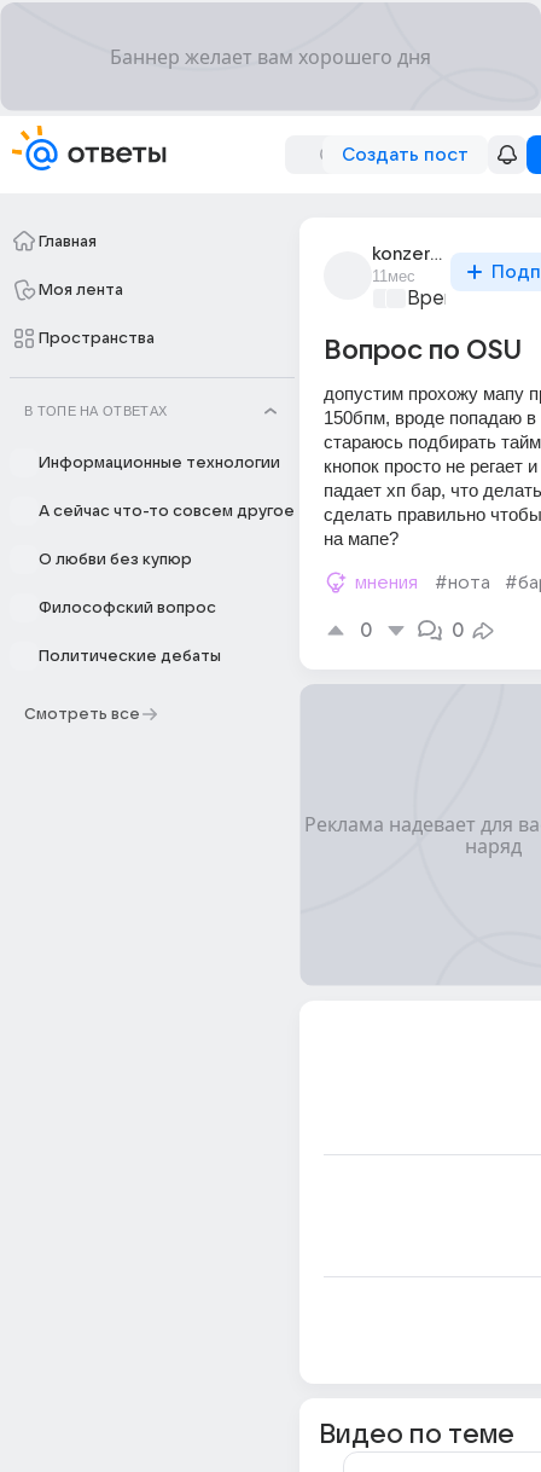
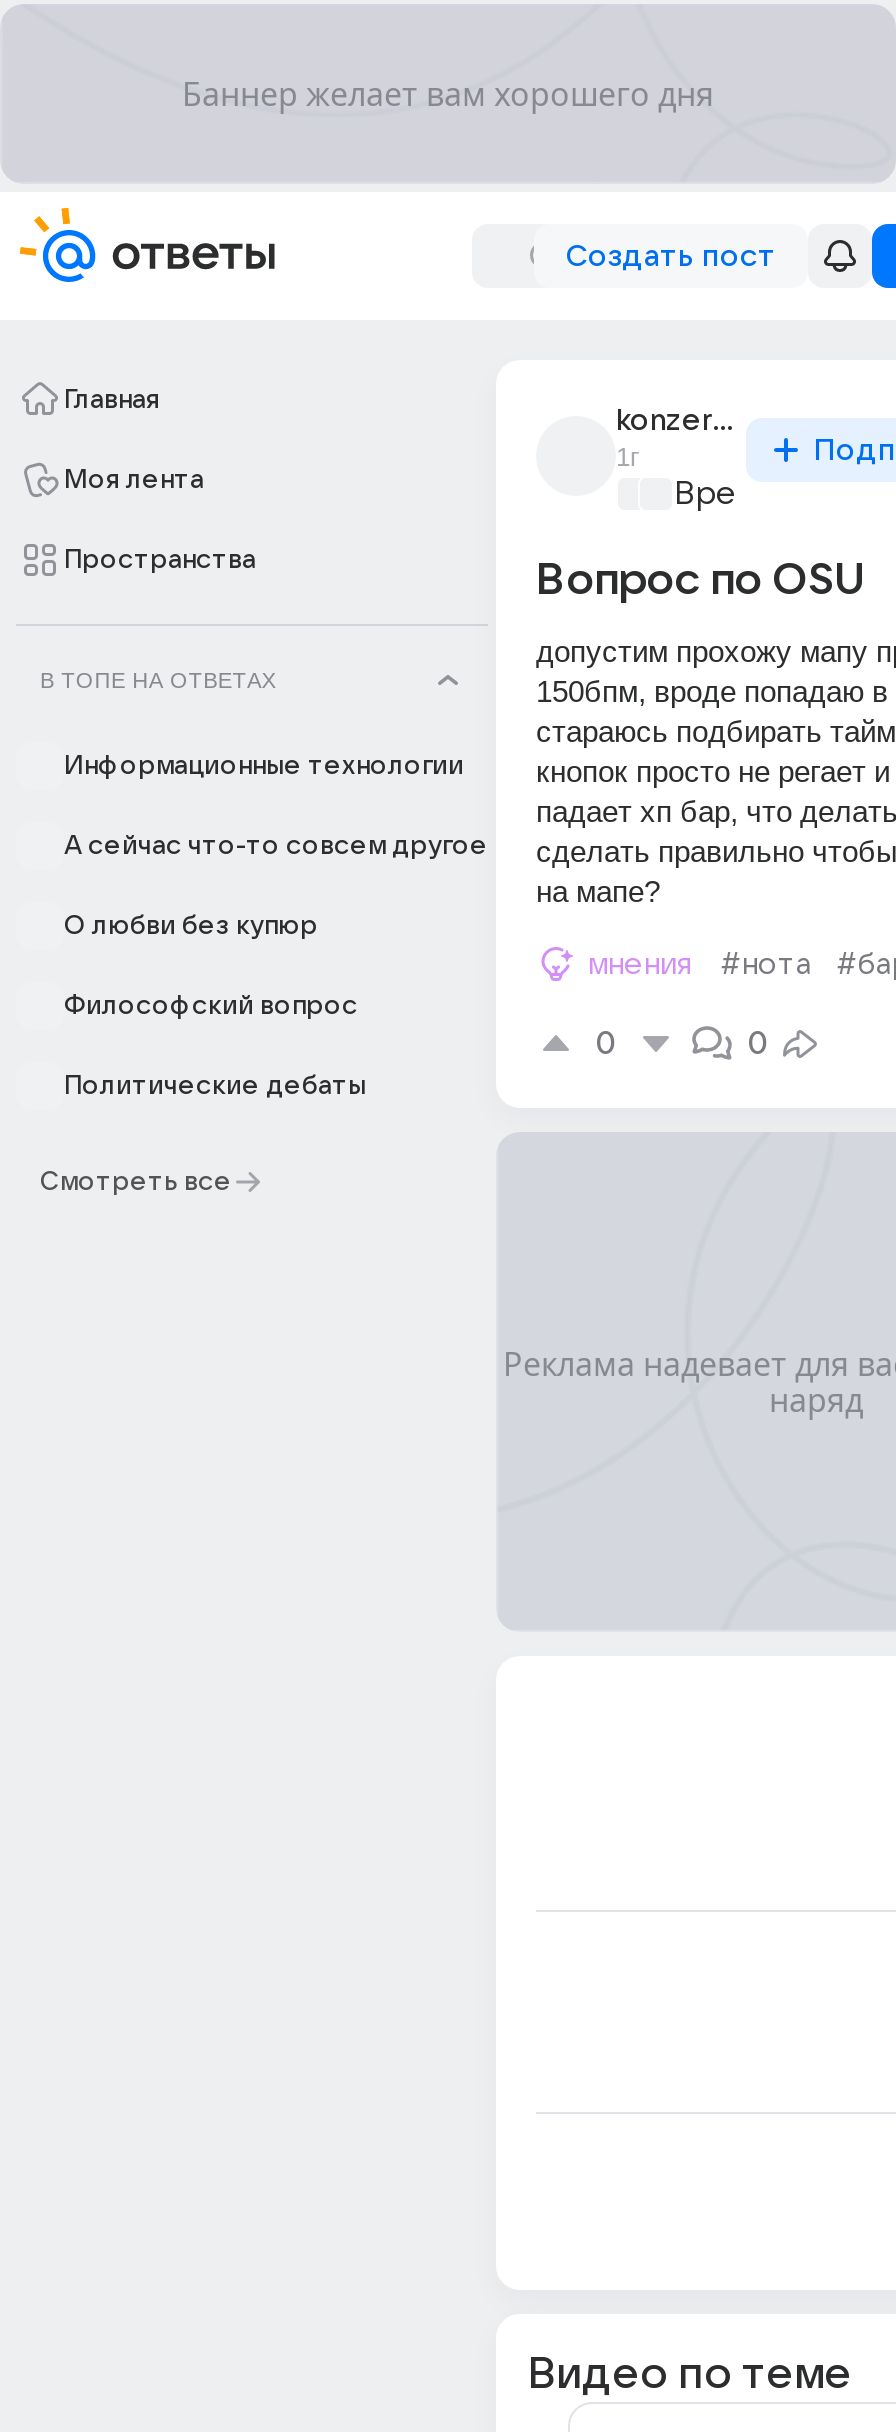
- 11мес
+ 1г
